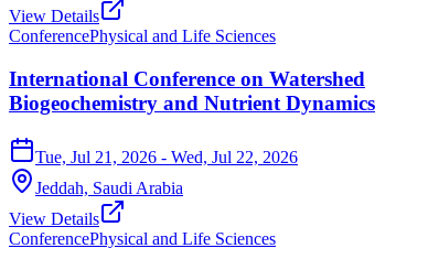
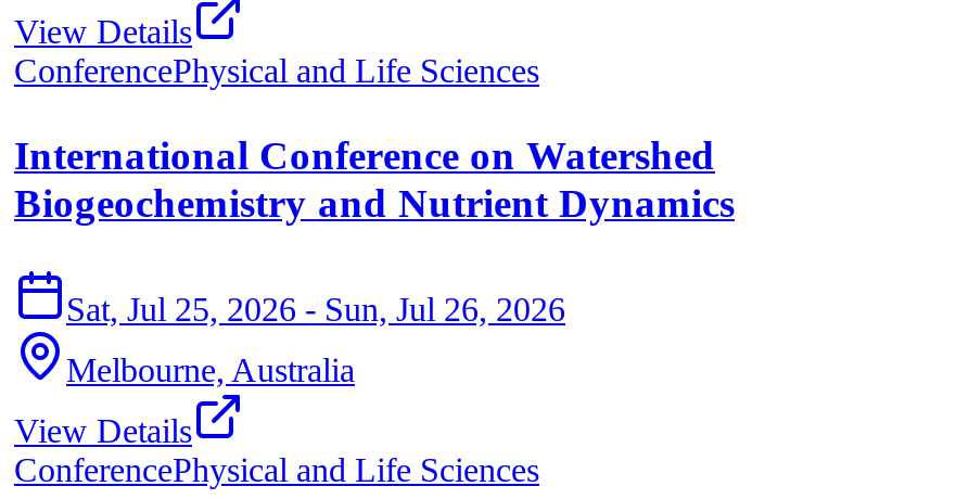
- Tue, Jul 21, 2026 - Wed, Jul 22, 2026
+ Sat, Jul 25, 2026 - Sun, Jul 26, 2026

- Jeddah, Saudi Arabia
+ Melbourne, Australia
